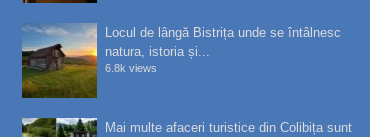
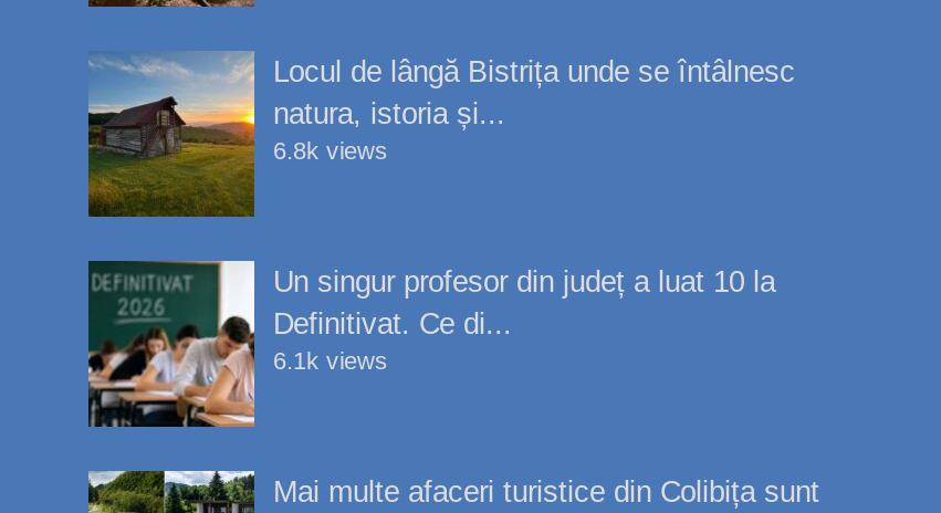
+ [image]
+ Un singur profesor din județ a luat 10 la
+ Definitivat. Ce di...
+ 6.1k views
